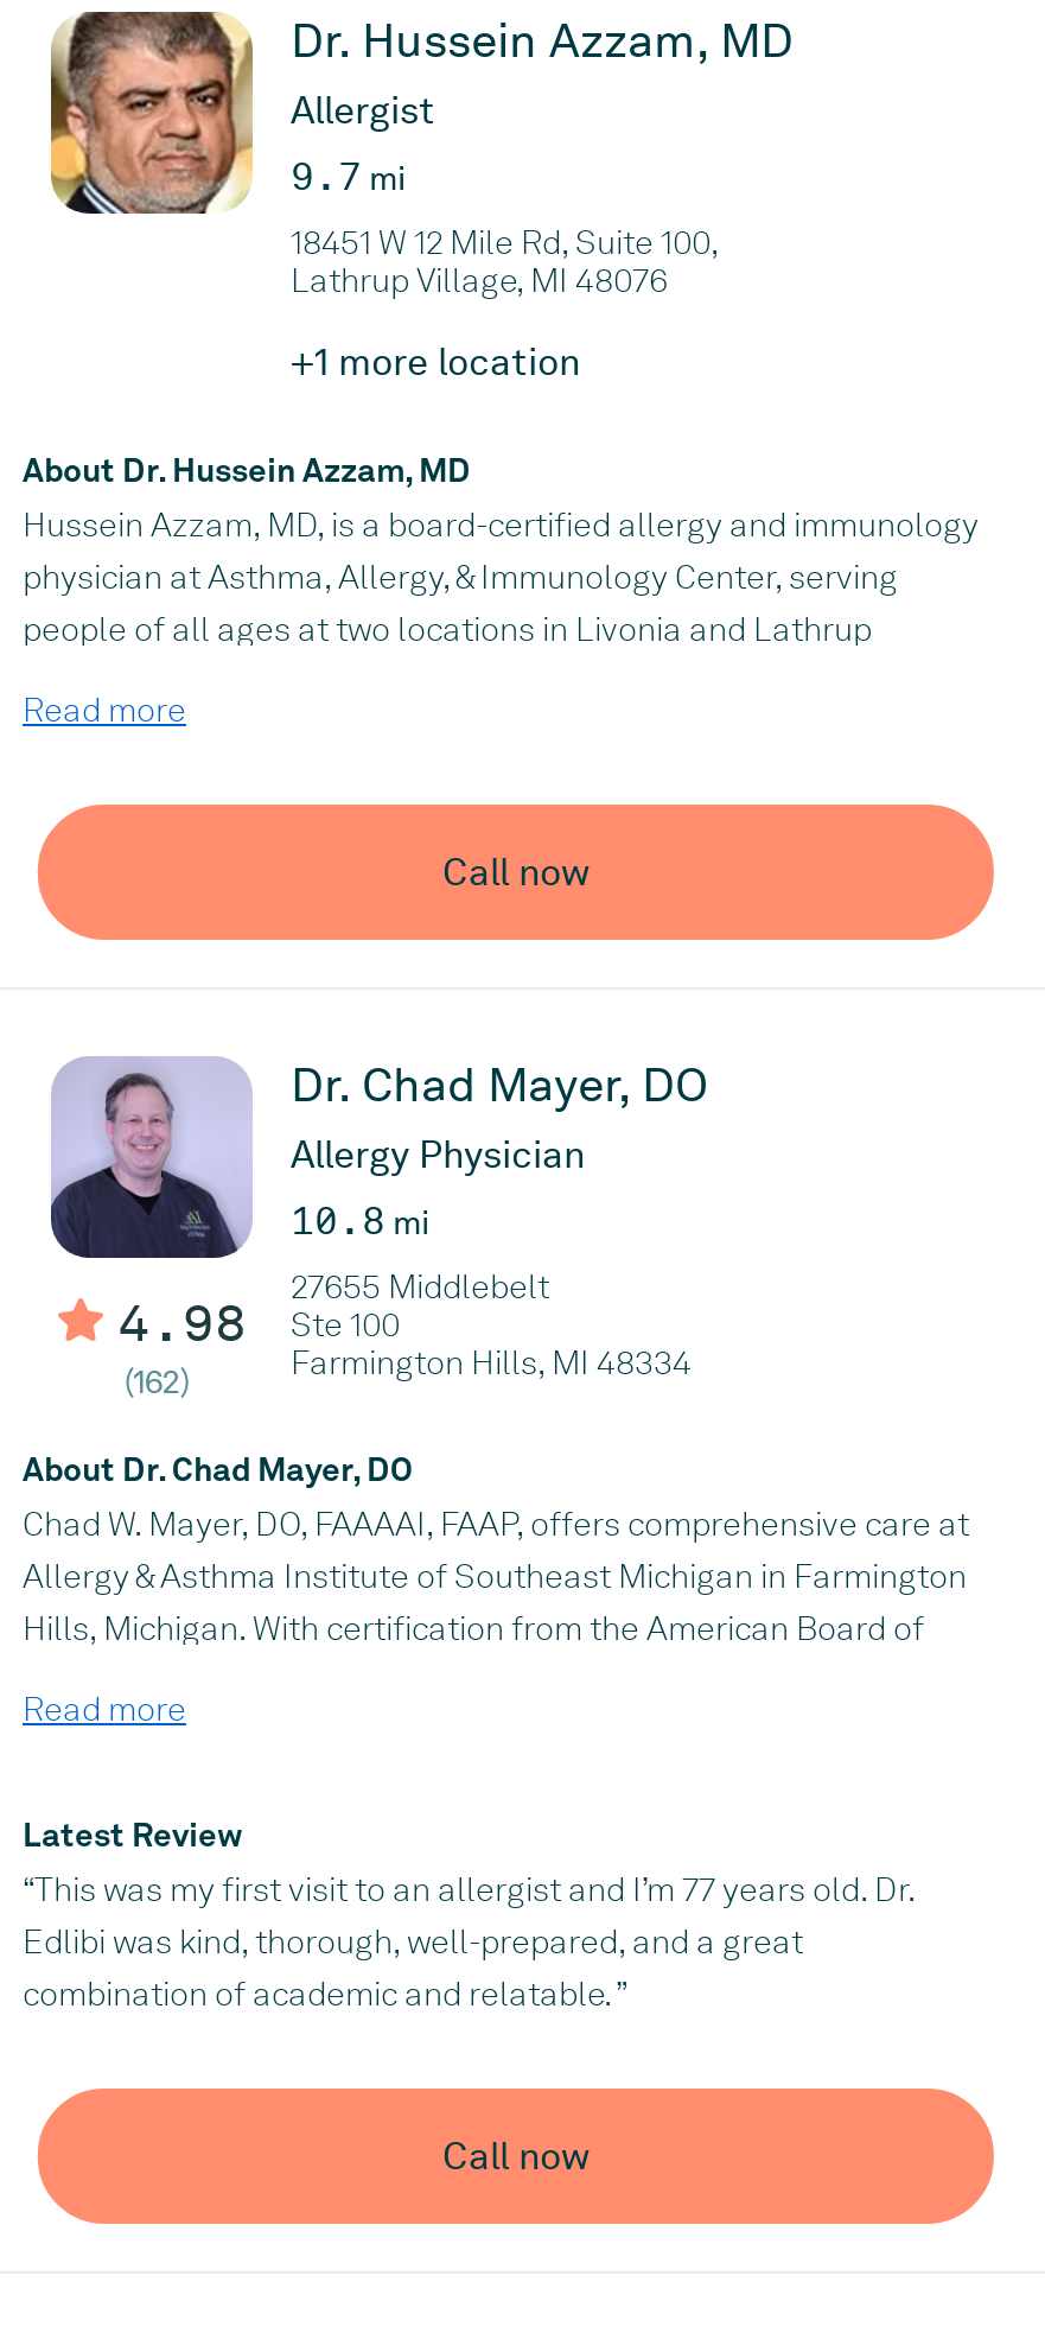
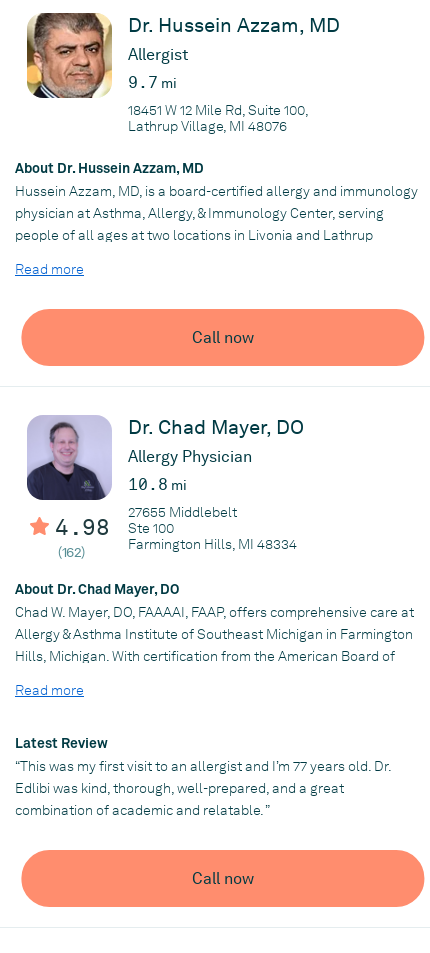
- +1 more location
